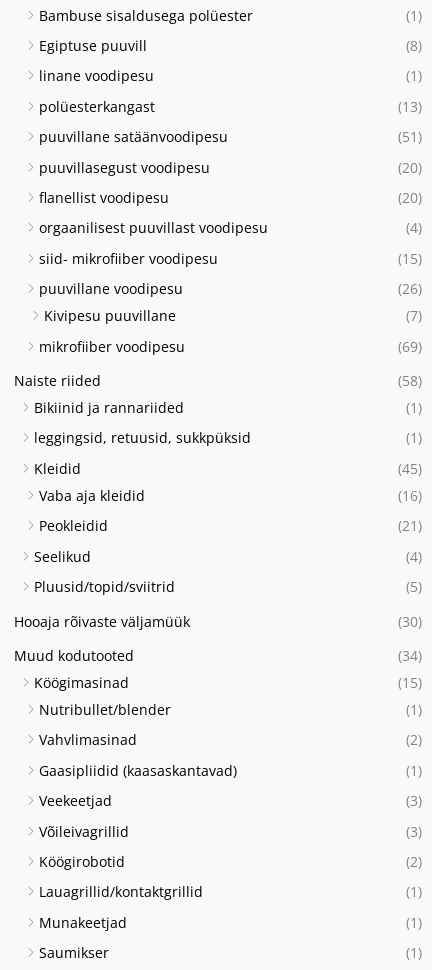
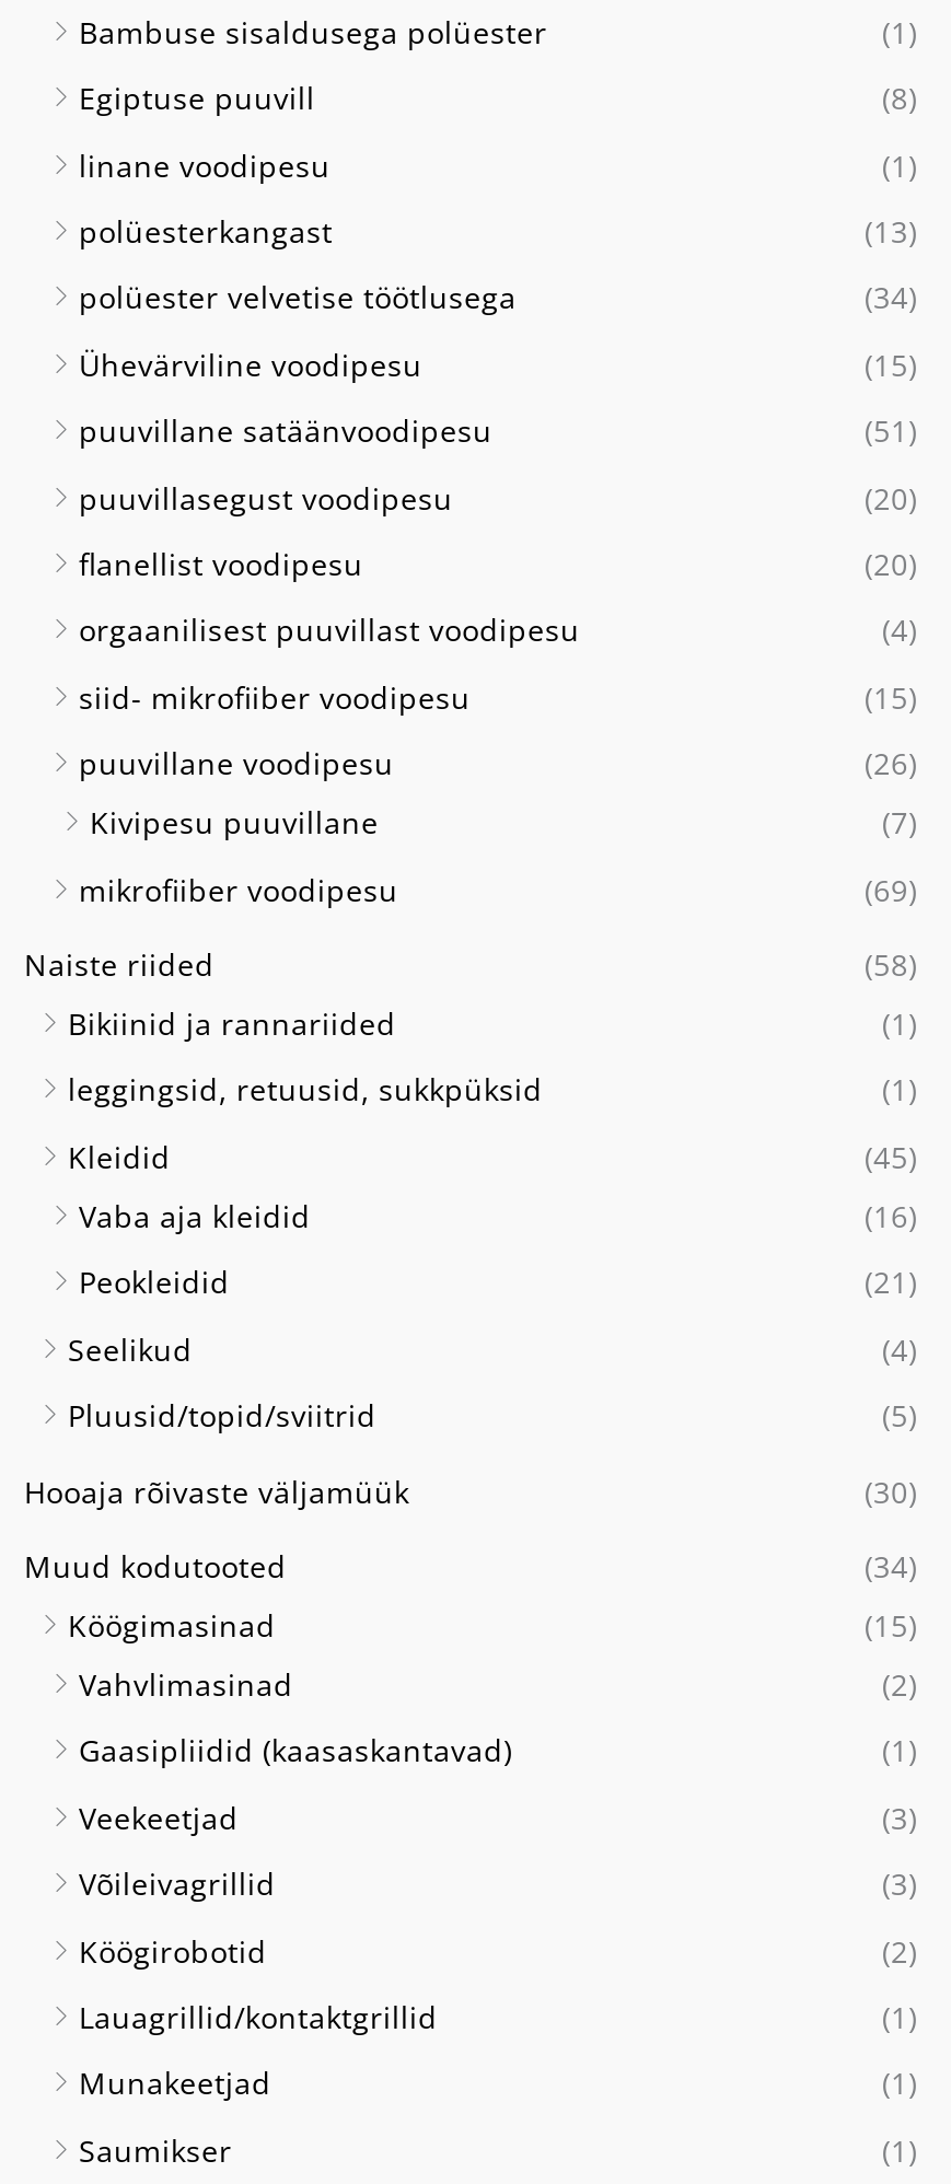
+ polüester velvetise töötlusega
+ (34)
+ Ühevärviline voodipesu
+ (15)

moved down: puuvillane satäänvoodipesu | (51) | puuvillasegust voodipesu | ... | Köögimasinad | (15)

- Nutribullet/blender
- (1)
